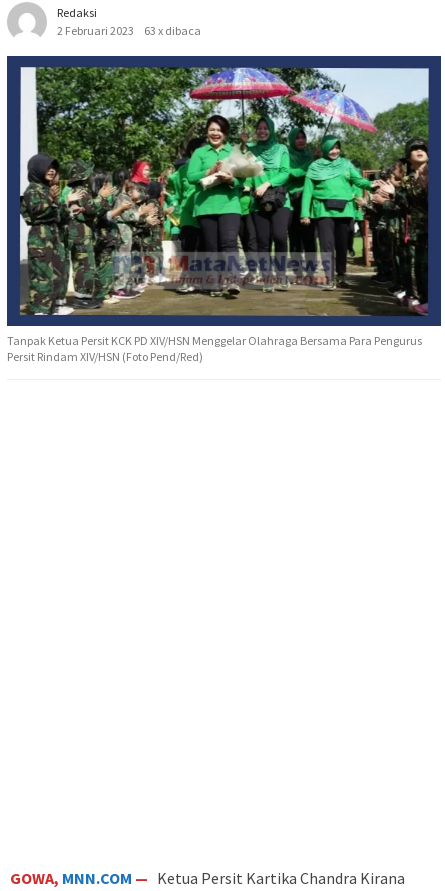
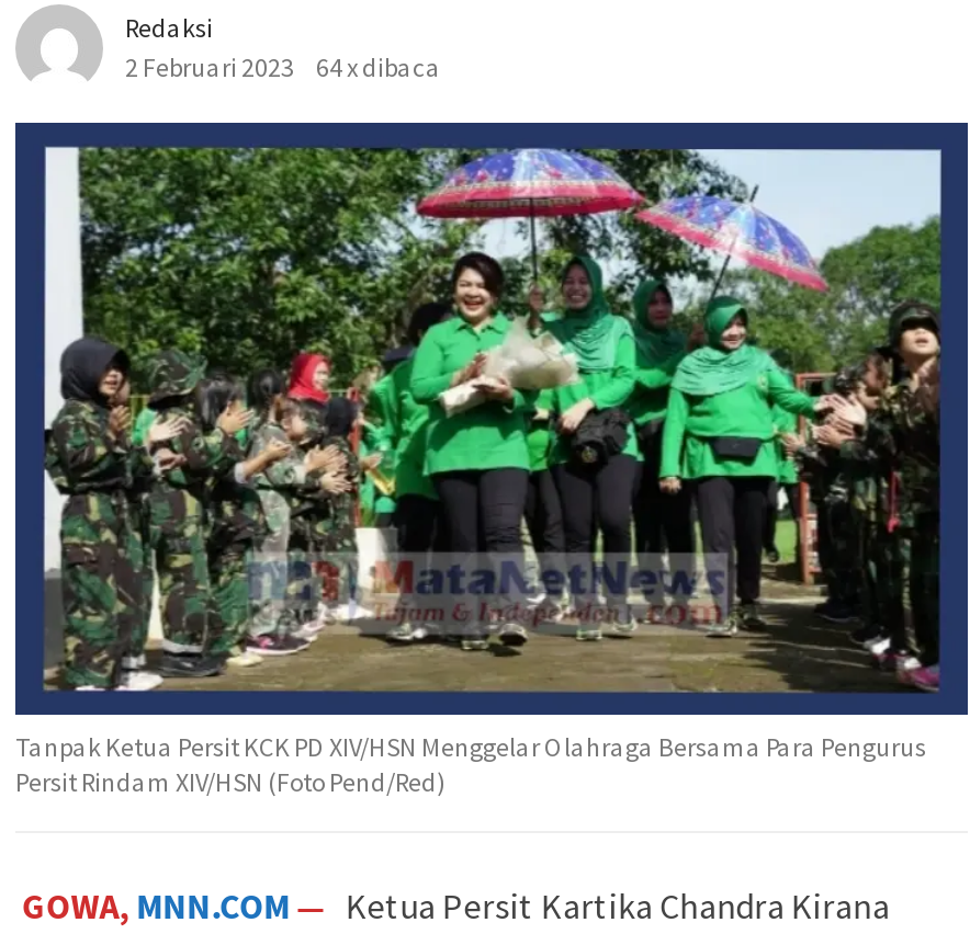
- 2 Februari 2023 63 x dibaca
+ 2 Februari 2023 64 x dibaca
